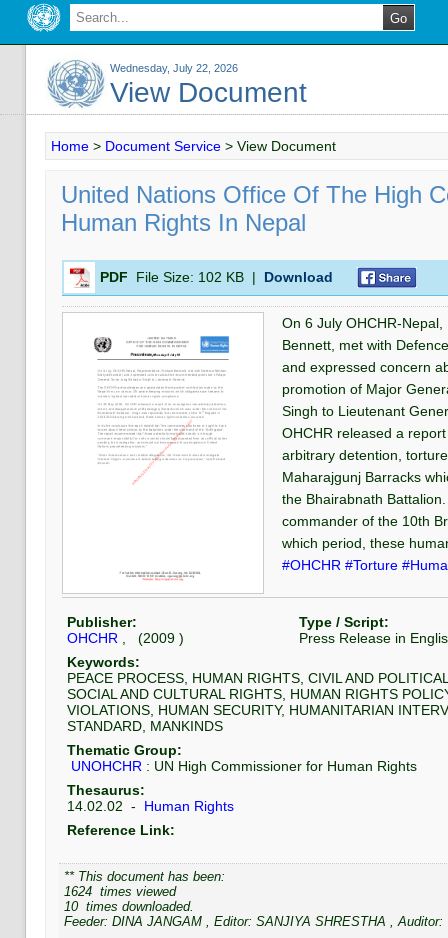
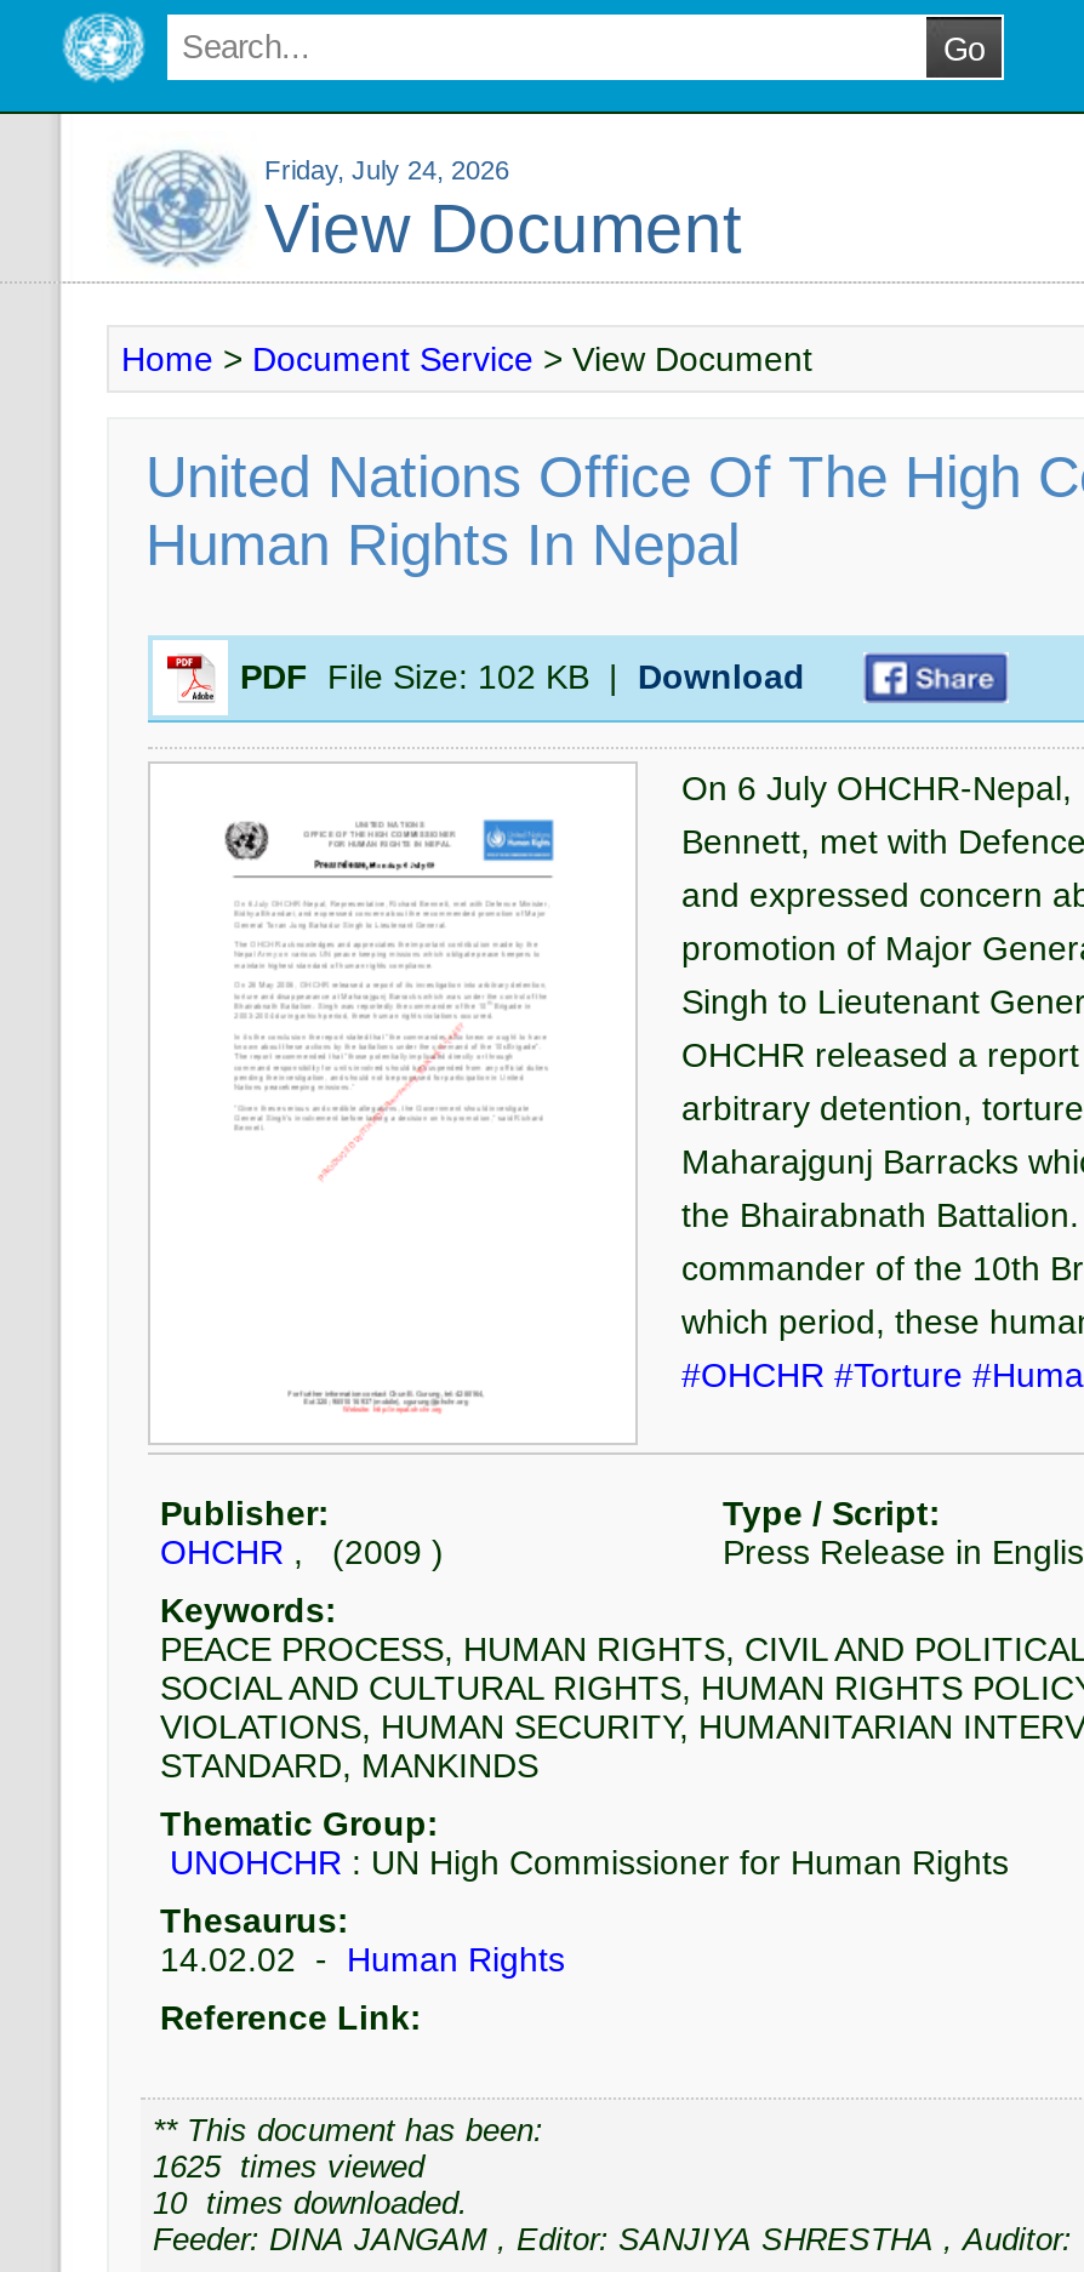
- Wednesday, July 22, 2026
+ Friday, July 24, 2026

- 1624 times viewed
+ 1625 times viewed
